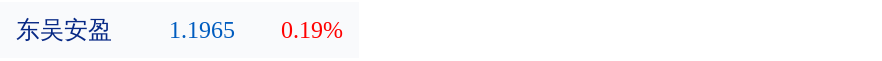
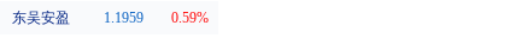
- 1.1965
+ 1.1959

- 0.19%
+ 0.59%
